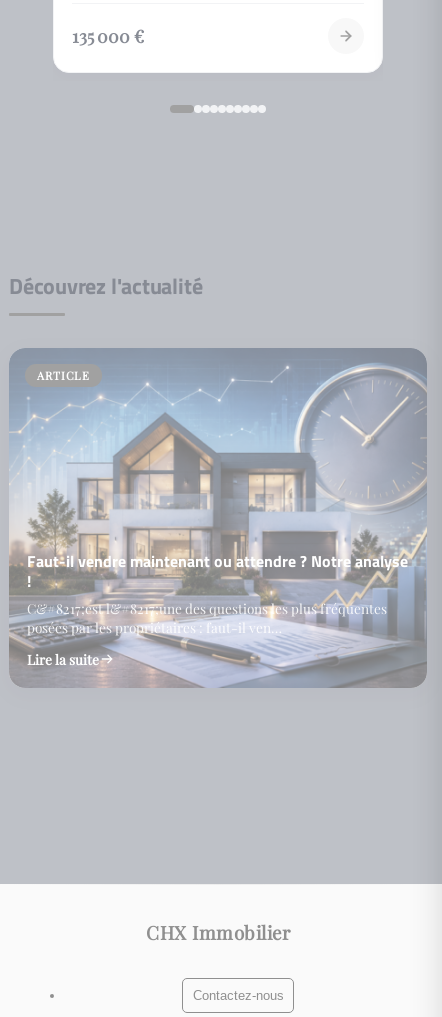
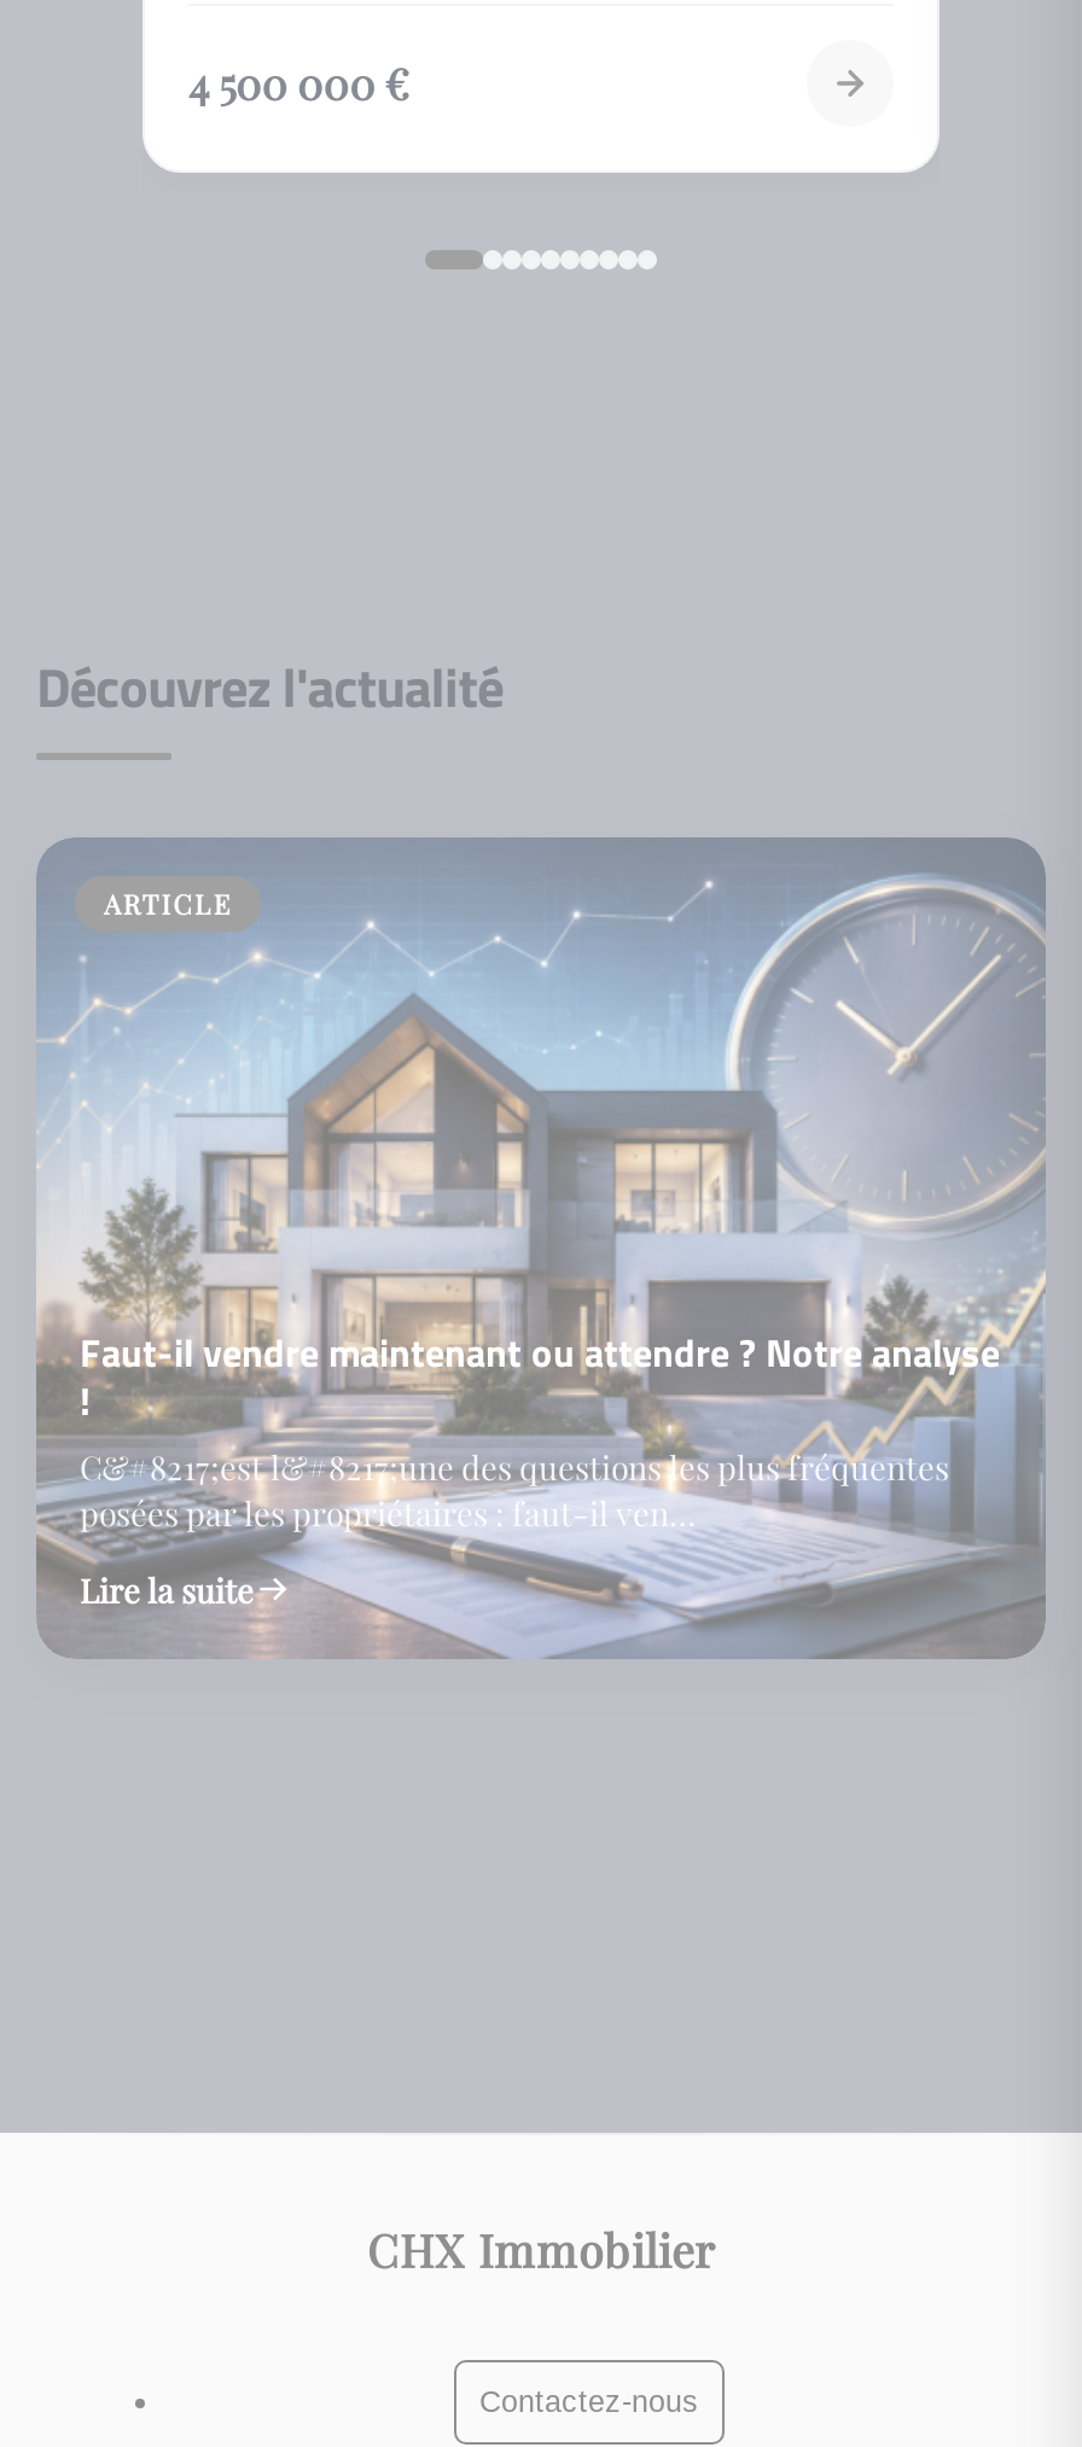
- 135 000 €
+ 4 500 000 €
